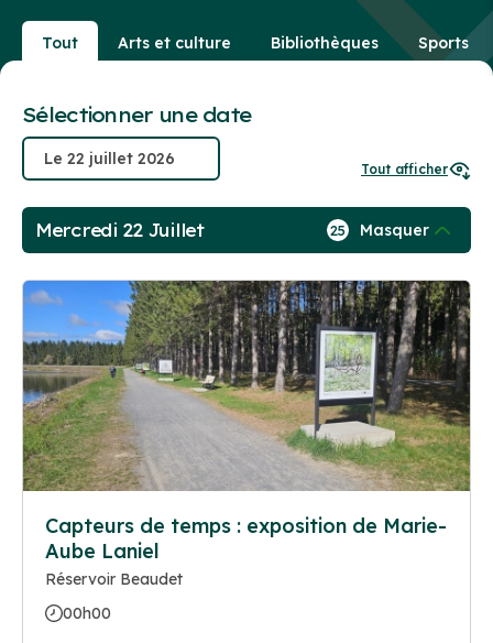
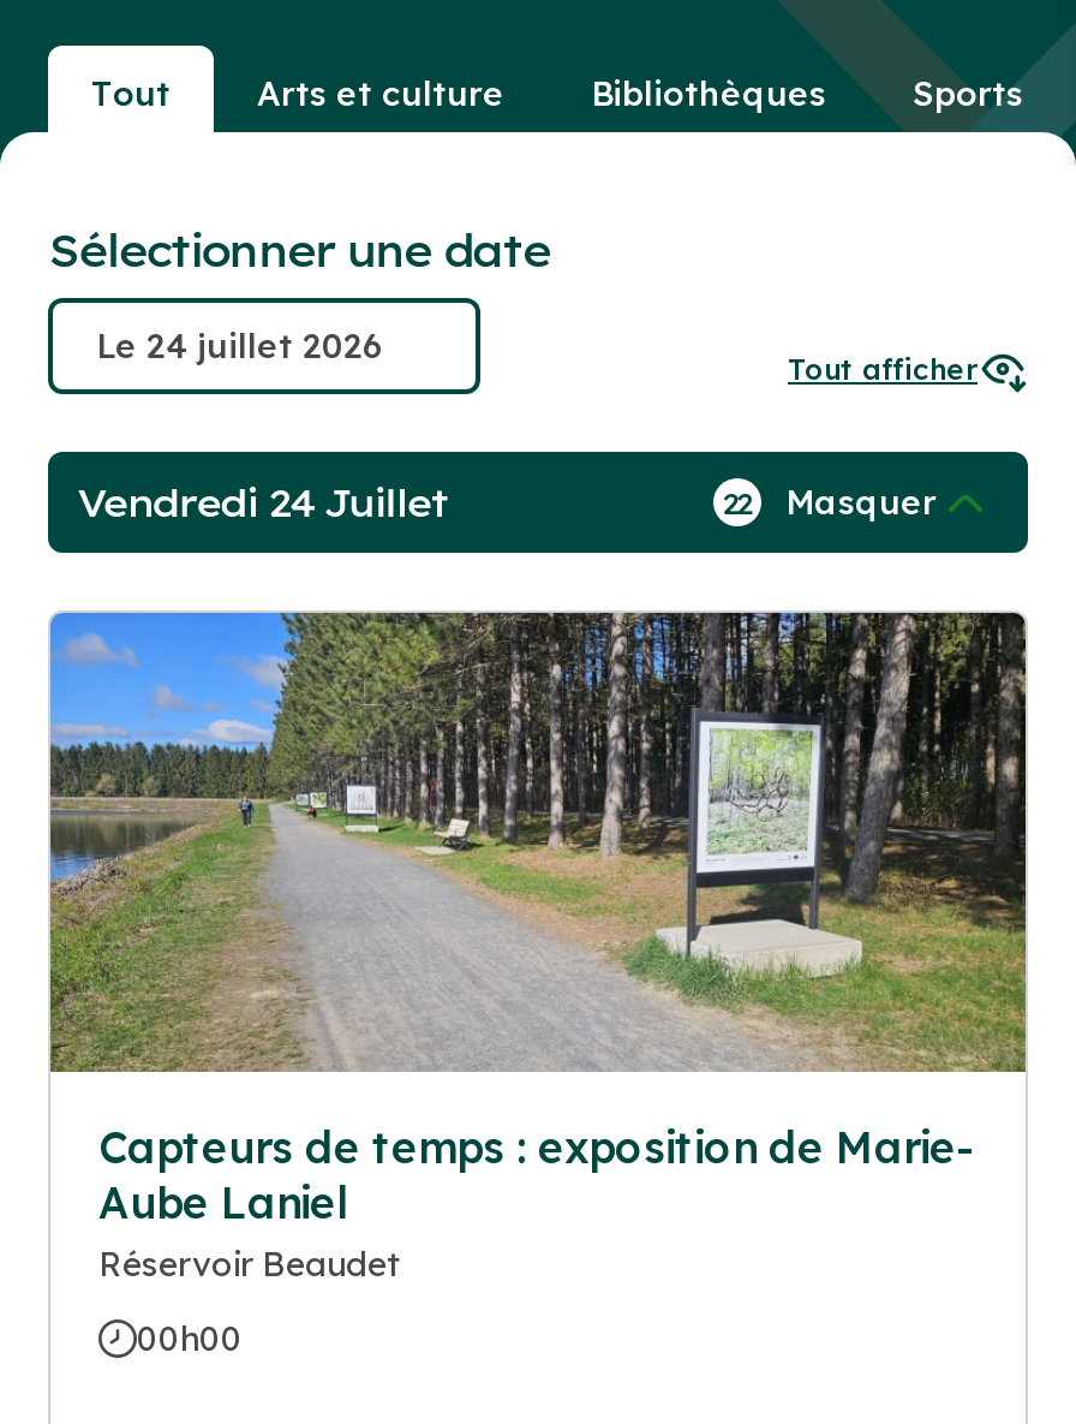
- Mercredi 22 Juillet
+ Vendredi 24 Juillet

- 25 Masquer
+ 22 Masquer
